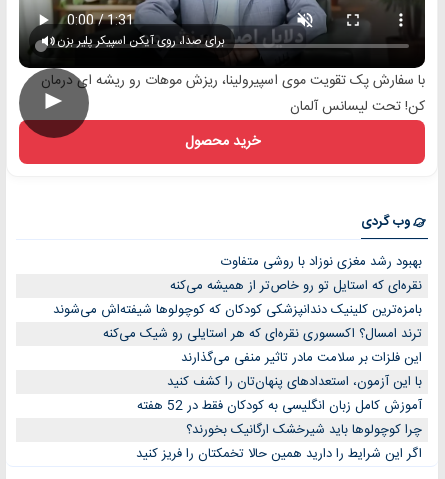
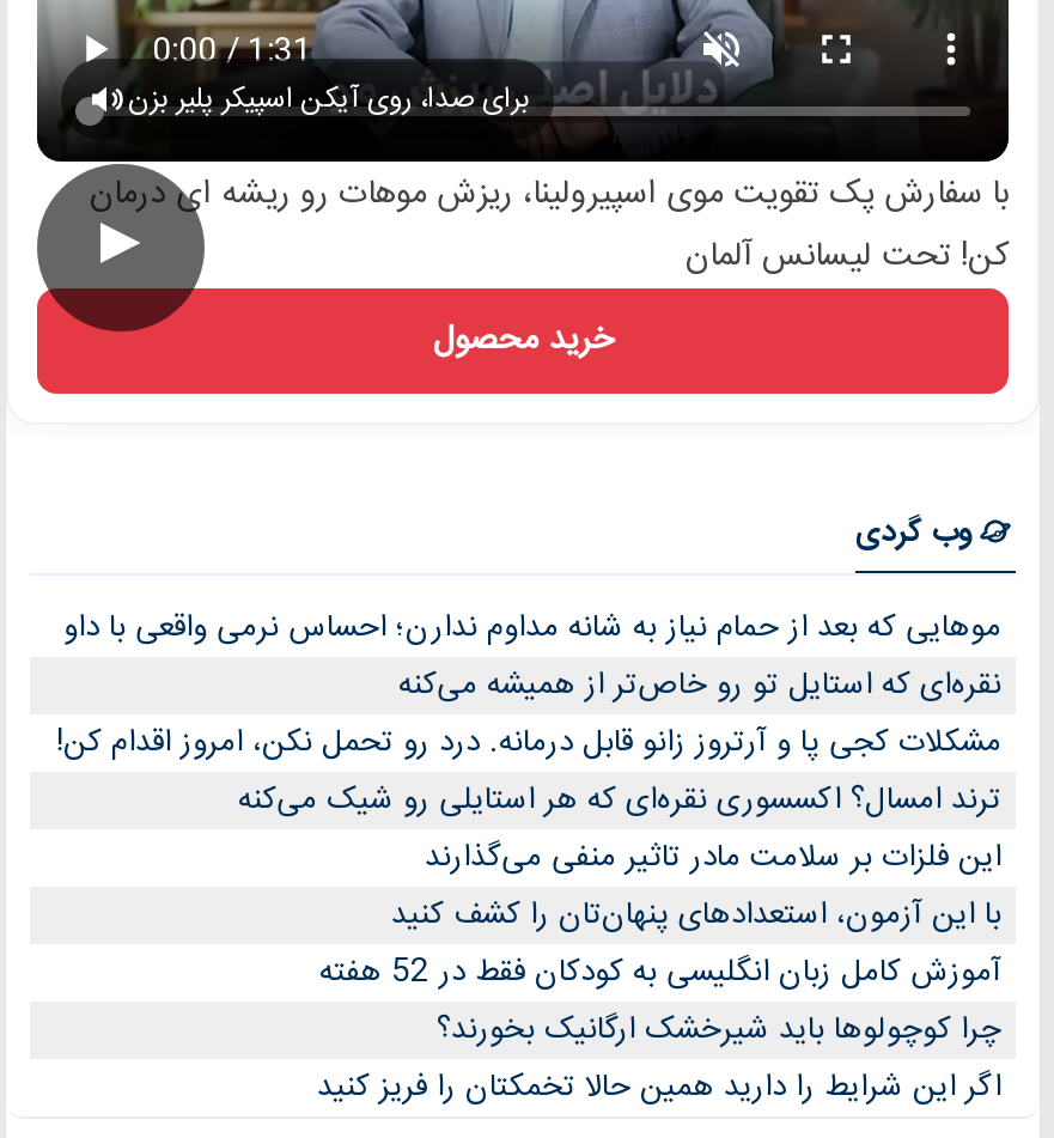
- بهبود رشد مغزی نوزاد با روشی متفاوت
+ موهایی که بعد از حمام نیاز به شانه مداوم ندارن؛ احساس نرمی واقعی با داو

- بامزه‌ترین کلینیک دندانپزشکی کودکان که کوچولوها شیفته‌اش می‌شوند
+ مشکلات کجی پا و آرتروز زانو قابل درمانه. درد رو تحمل نکن، امروز اقدام کن!
